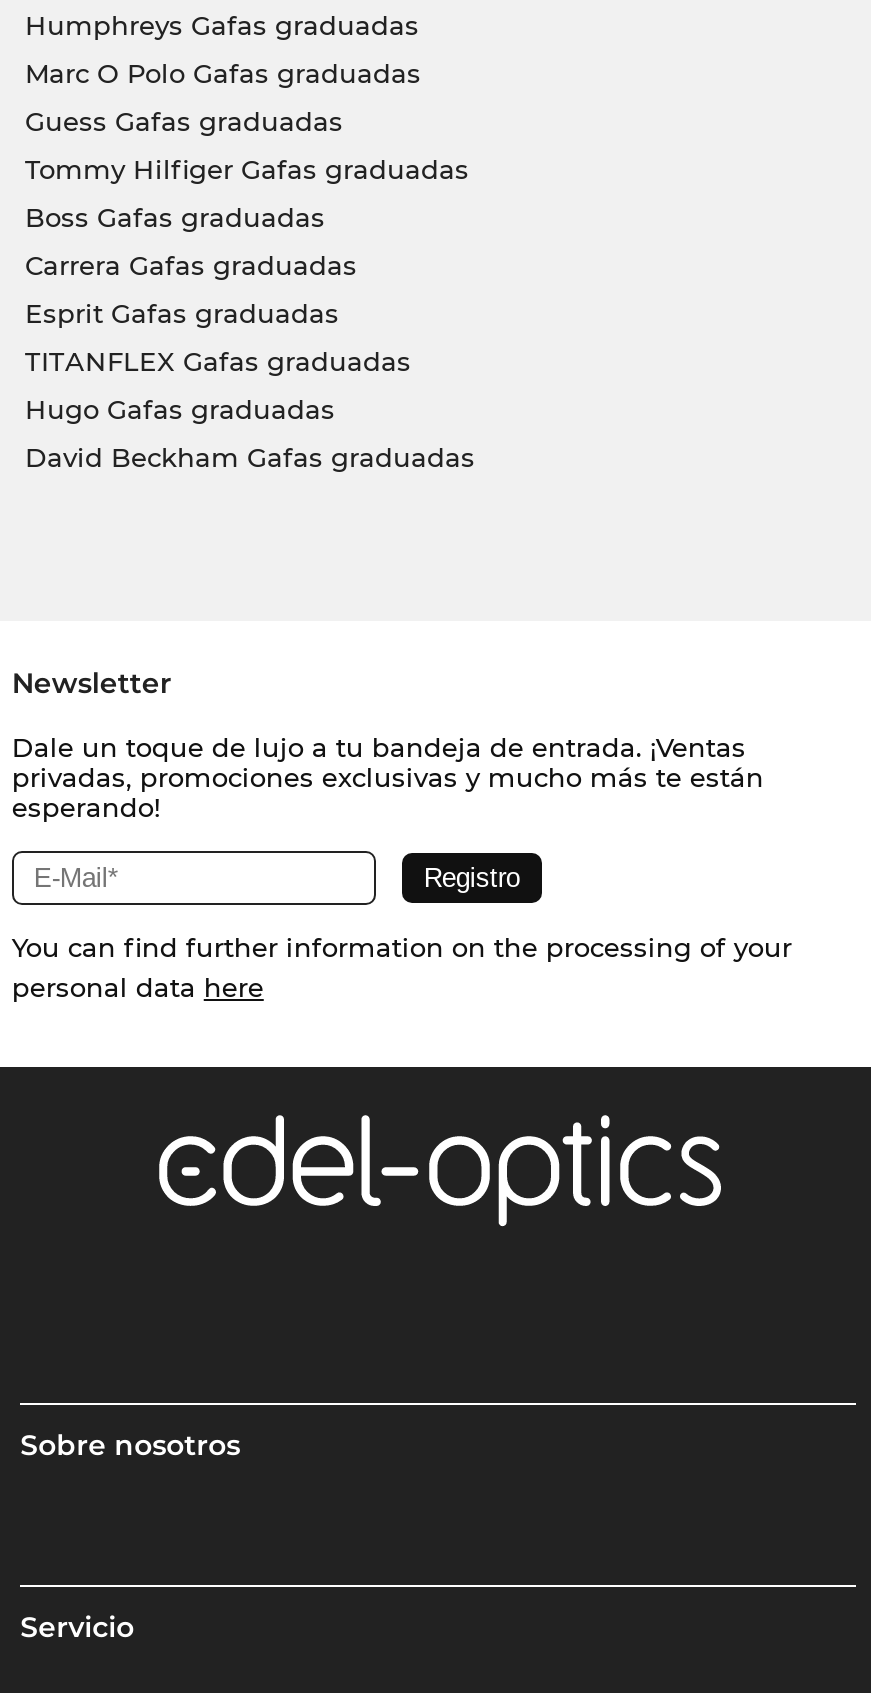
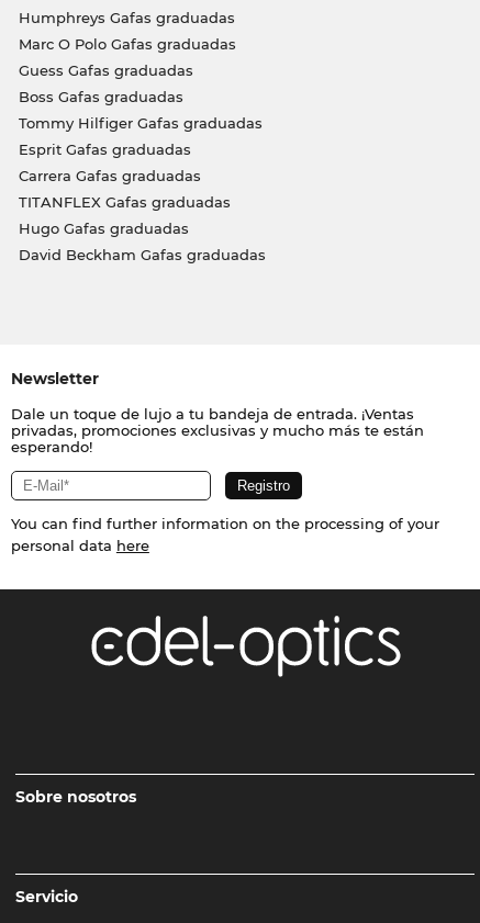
moved down: Tommy Hilfiger Gafas graduadas

moved up: Boss Gafas graduadas

moved down: Carrera Gafas graduadas

moved up: Esprit Gafas graduadas
